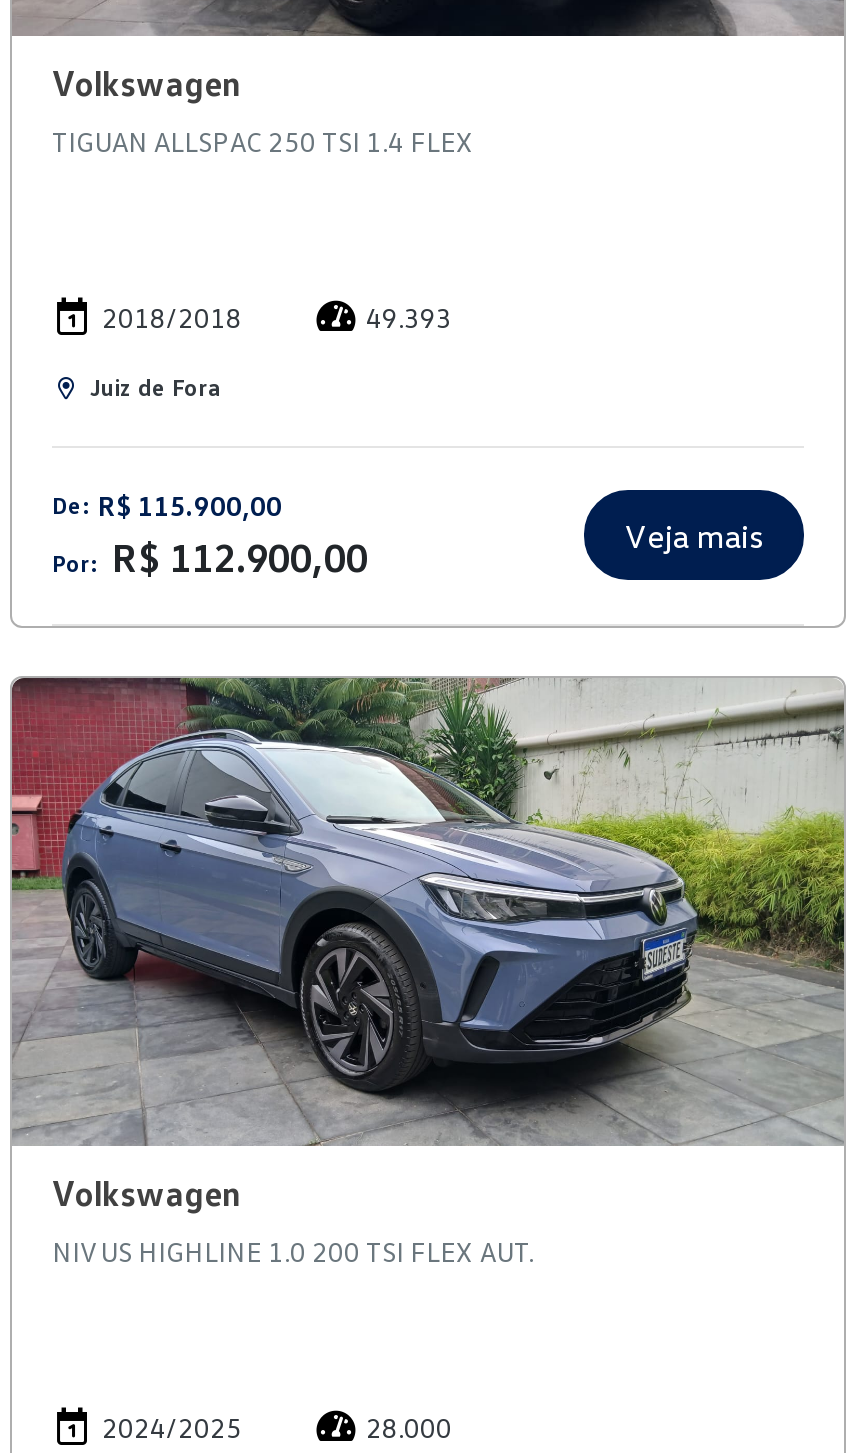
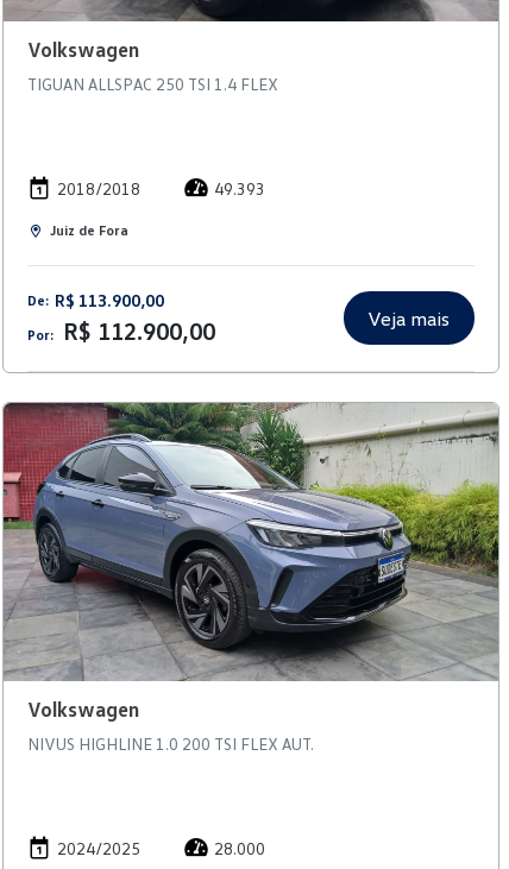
- De: R$ 115.900,00
+ De: R$ 113.900,00
